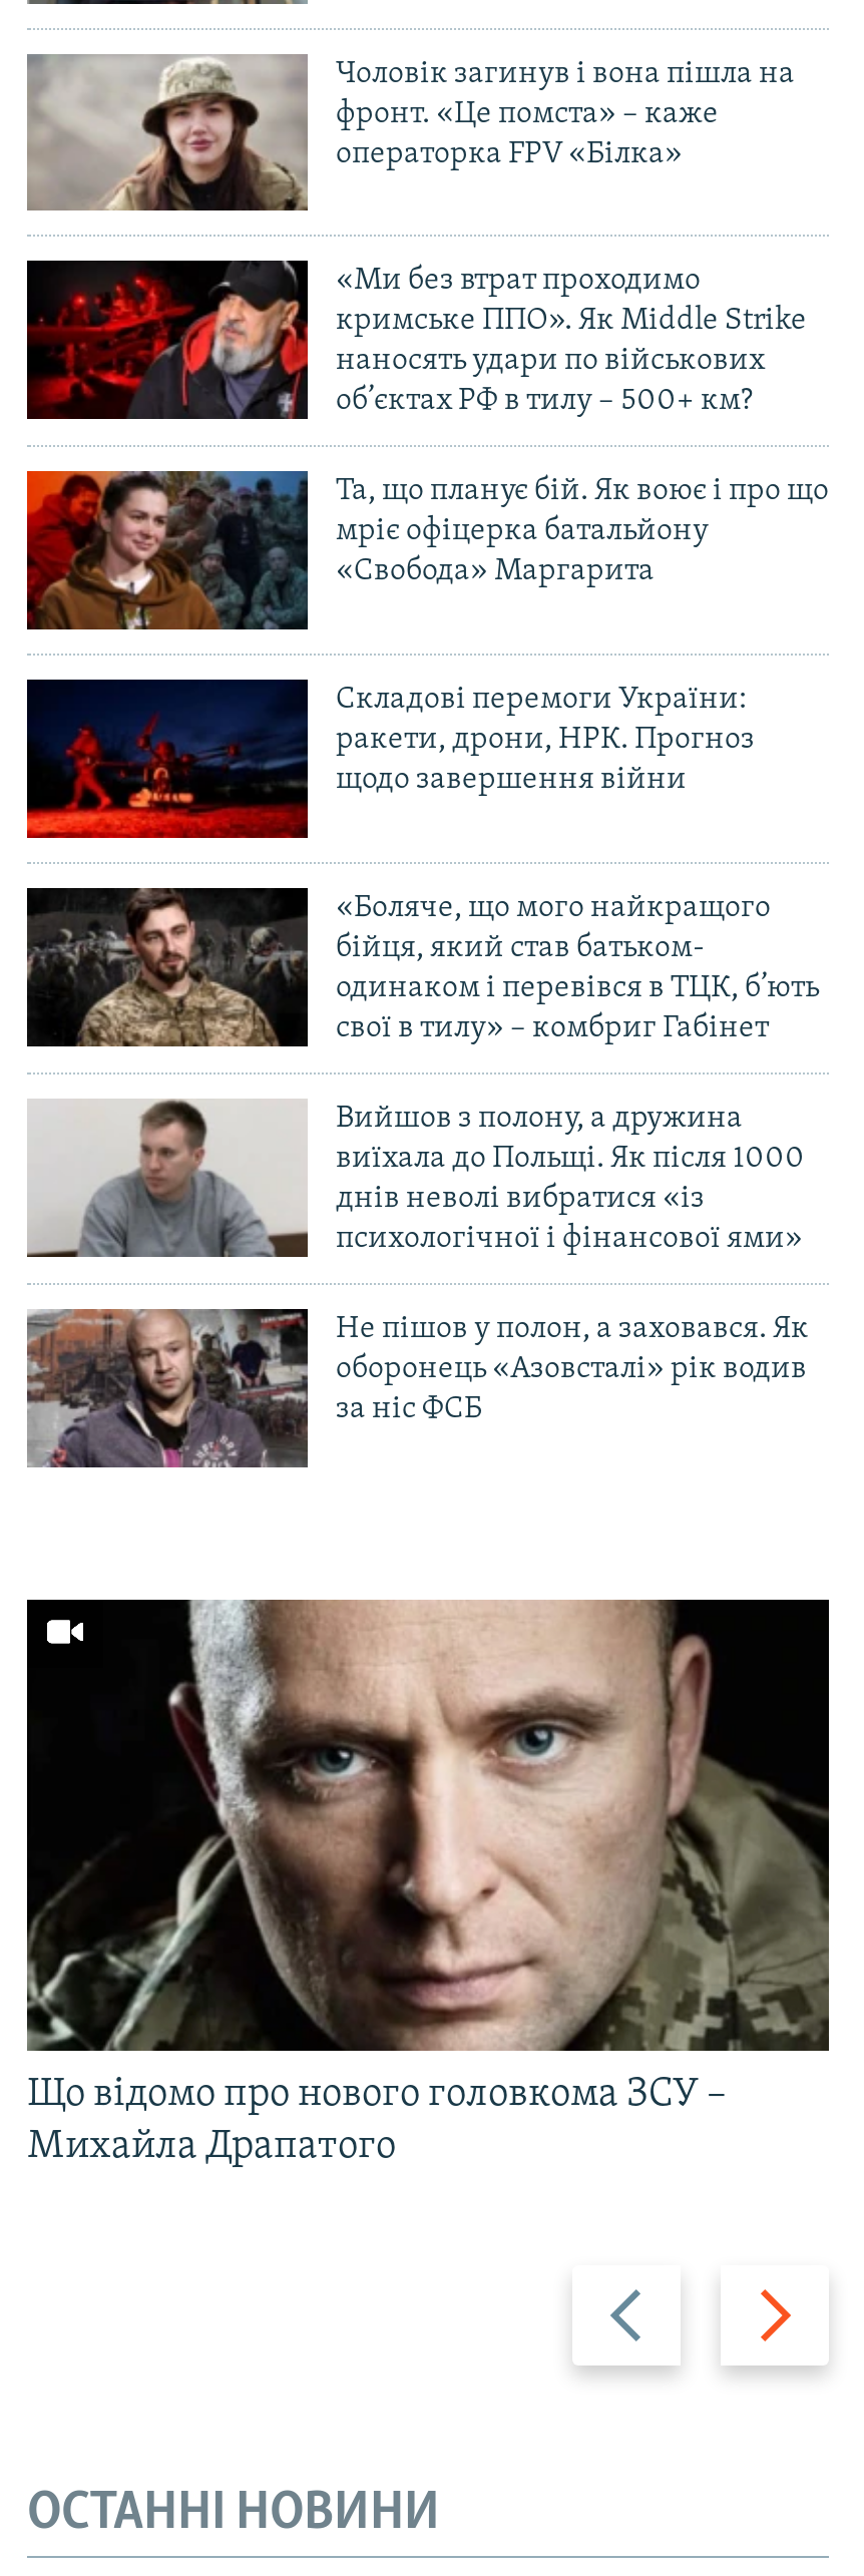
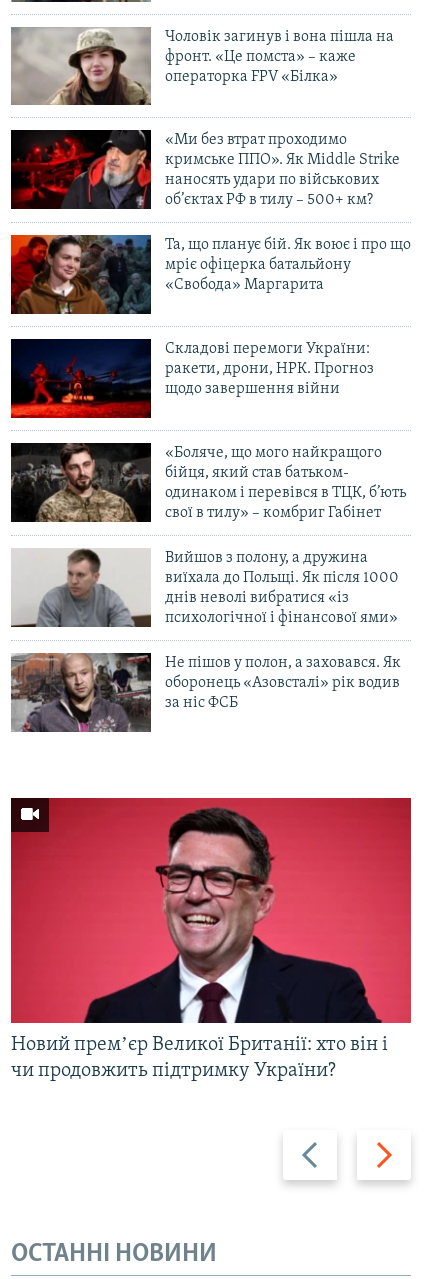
- [image]
- Що відомо про нового головкома ЗСУ –
- Михайла Драпатого
+ [image]
+ Новий премʼєр Великої Британії: хто він і
+ чи продовжить підтримку України?
